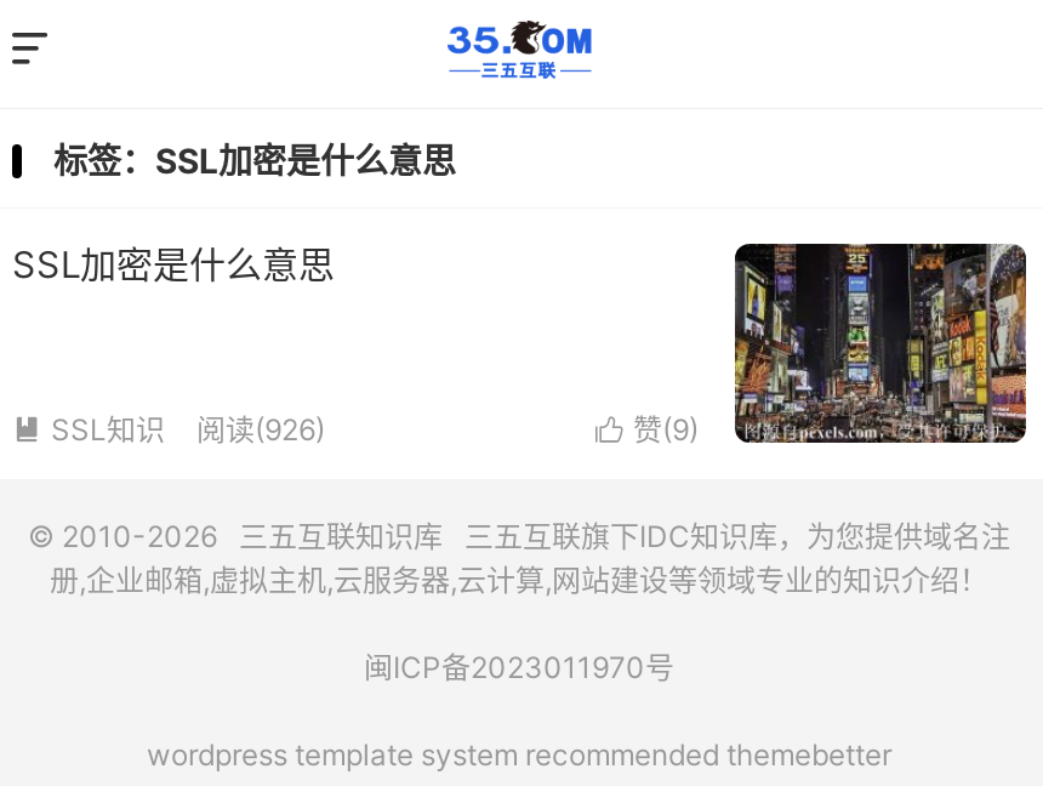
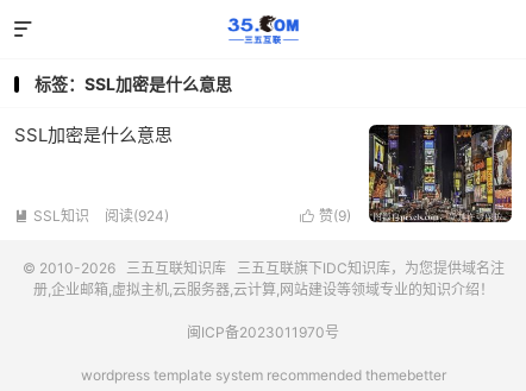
- 阅读(926)
+ 阅读(924)
